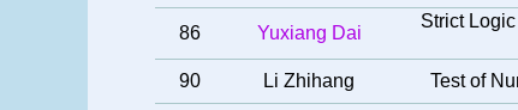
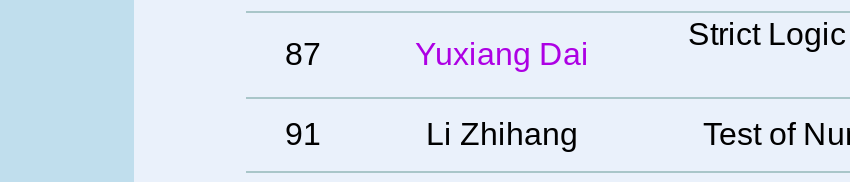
- 86
+ 87

- 90
+ 91
